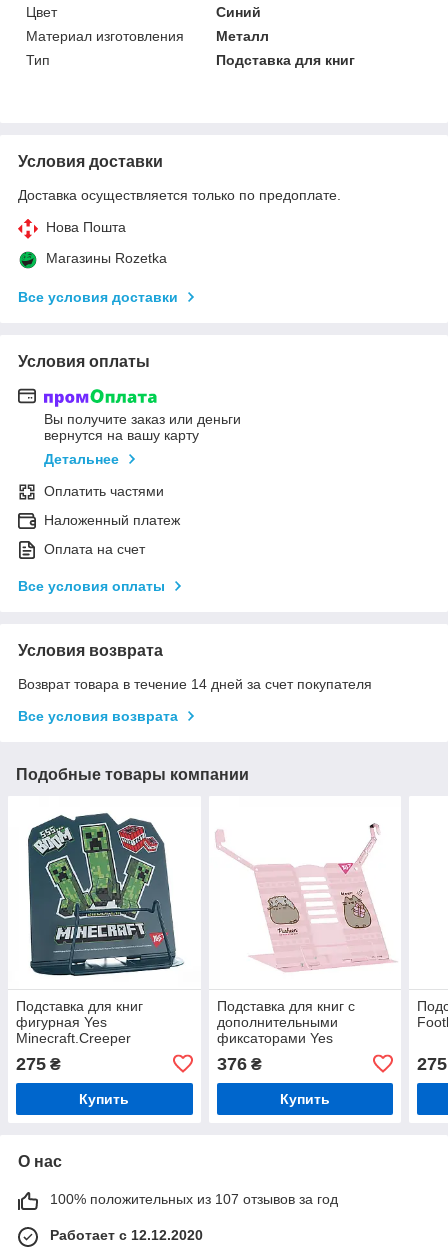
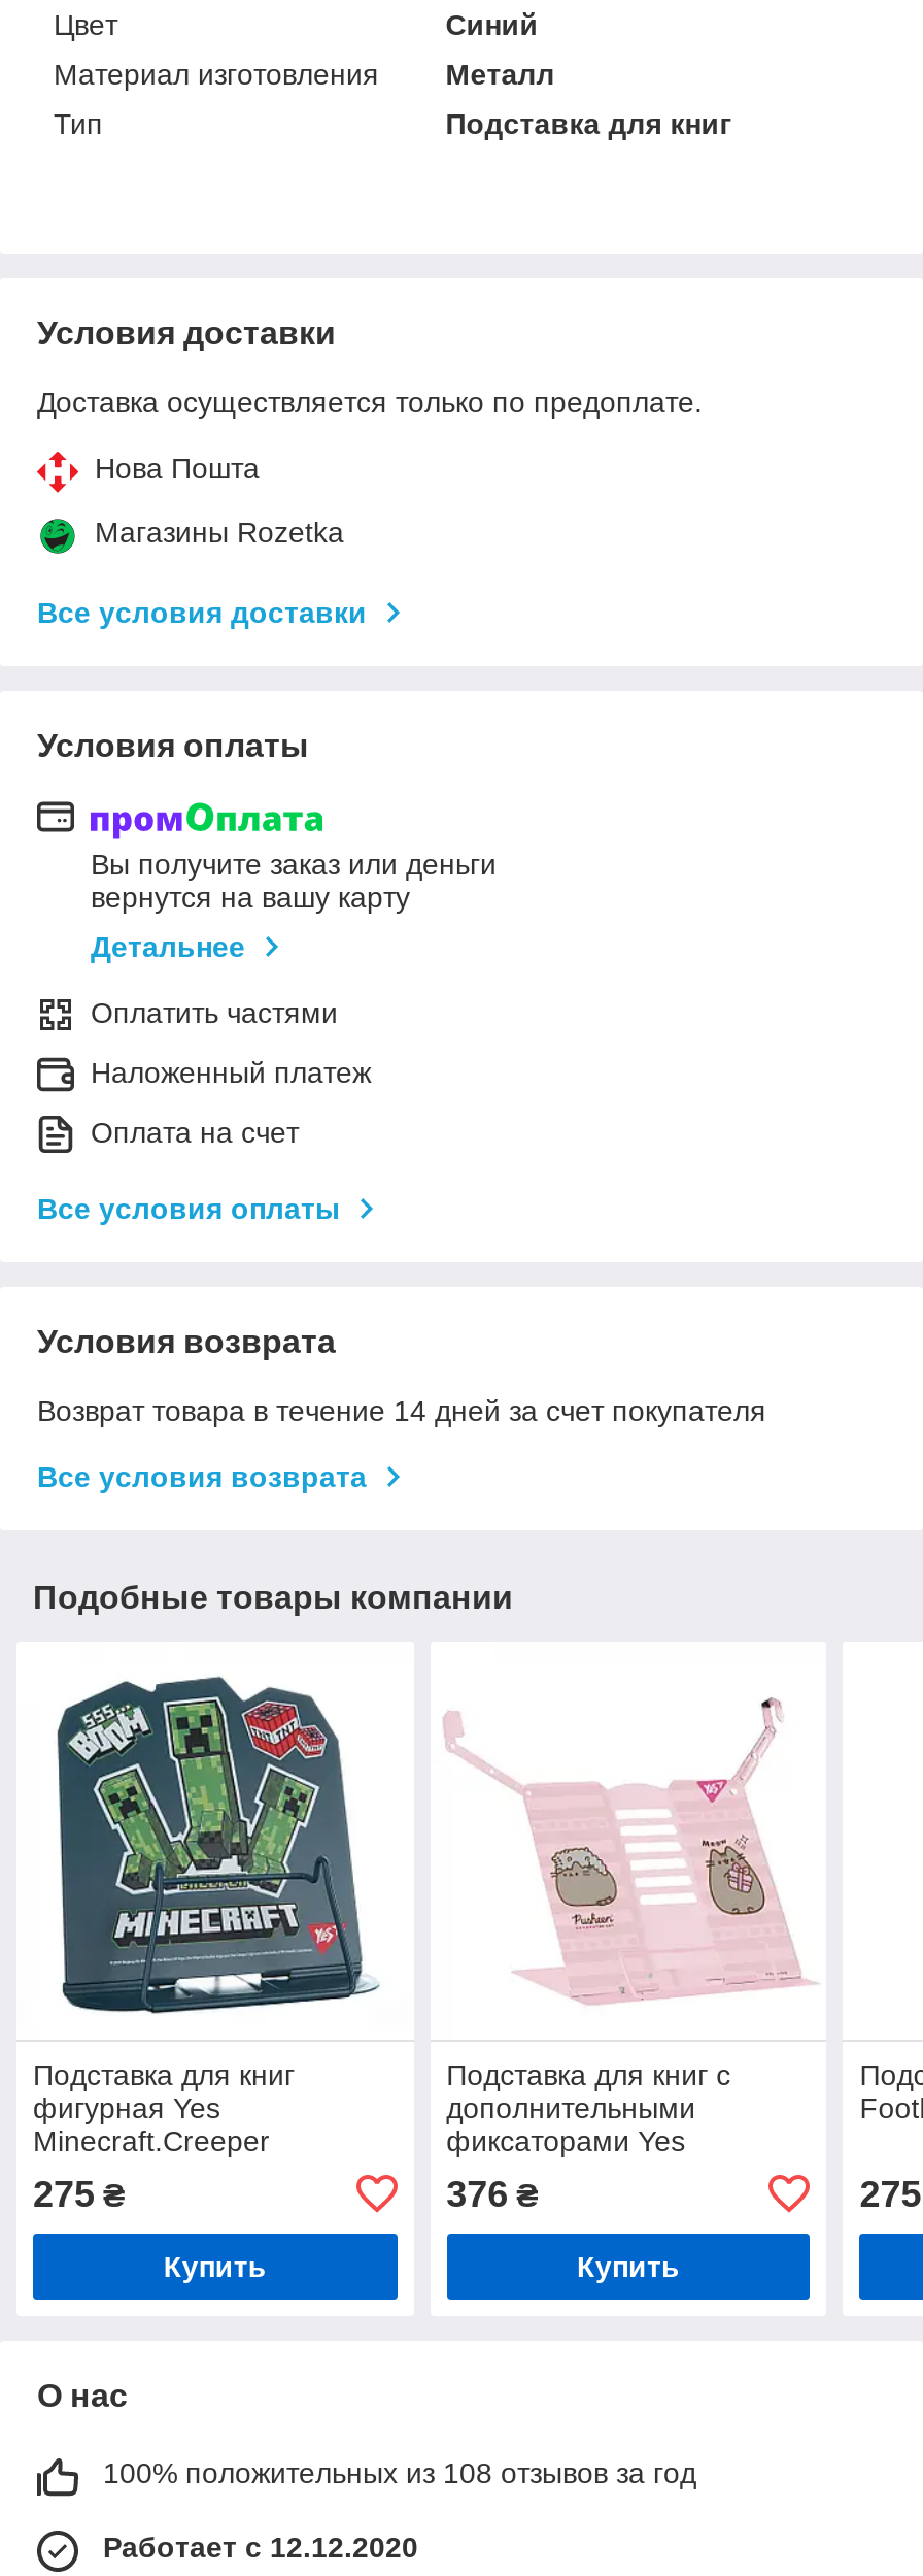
- 100% положительных из 107 отзывов за год
+ 100% положительных из 108 отзывов за год
